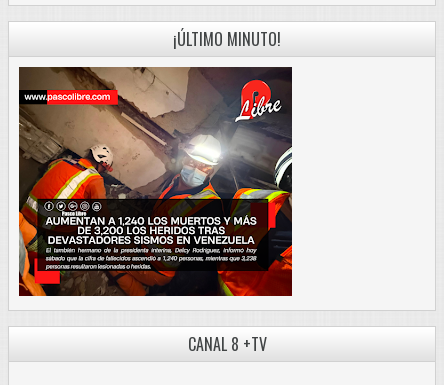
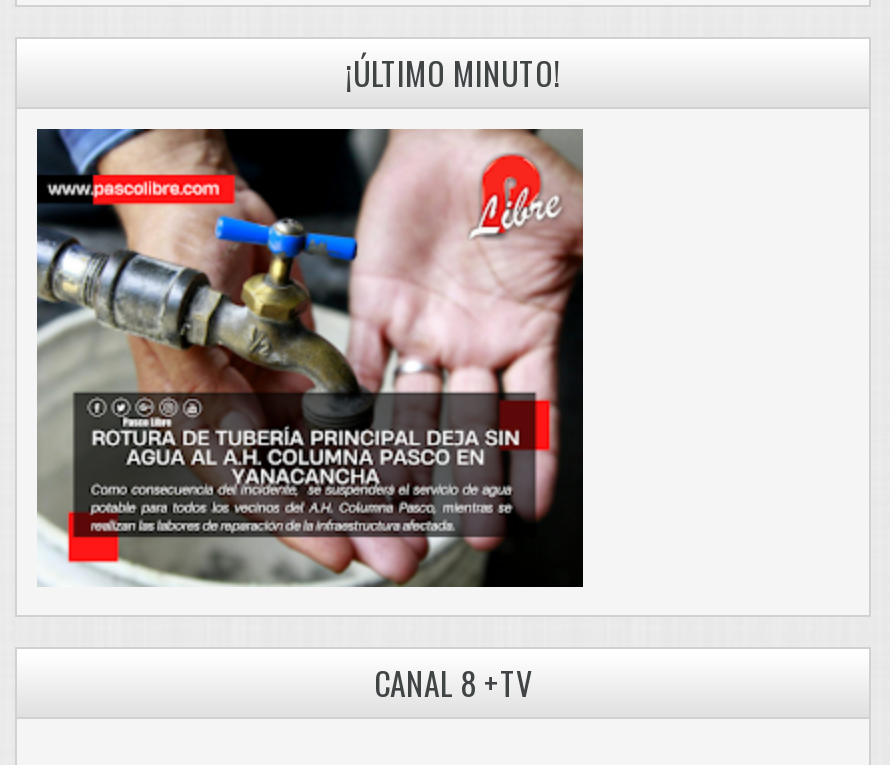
- [image]
+ [image]
